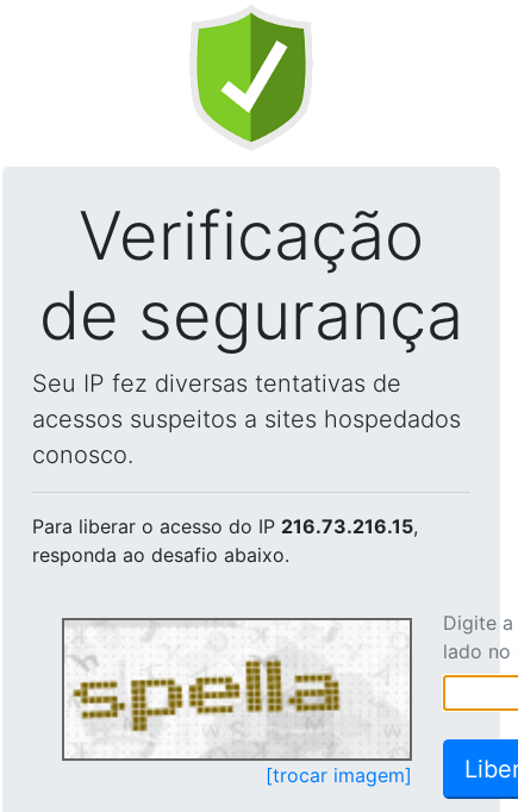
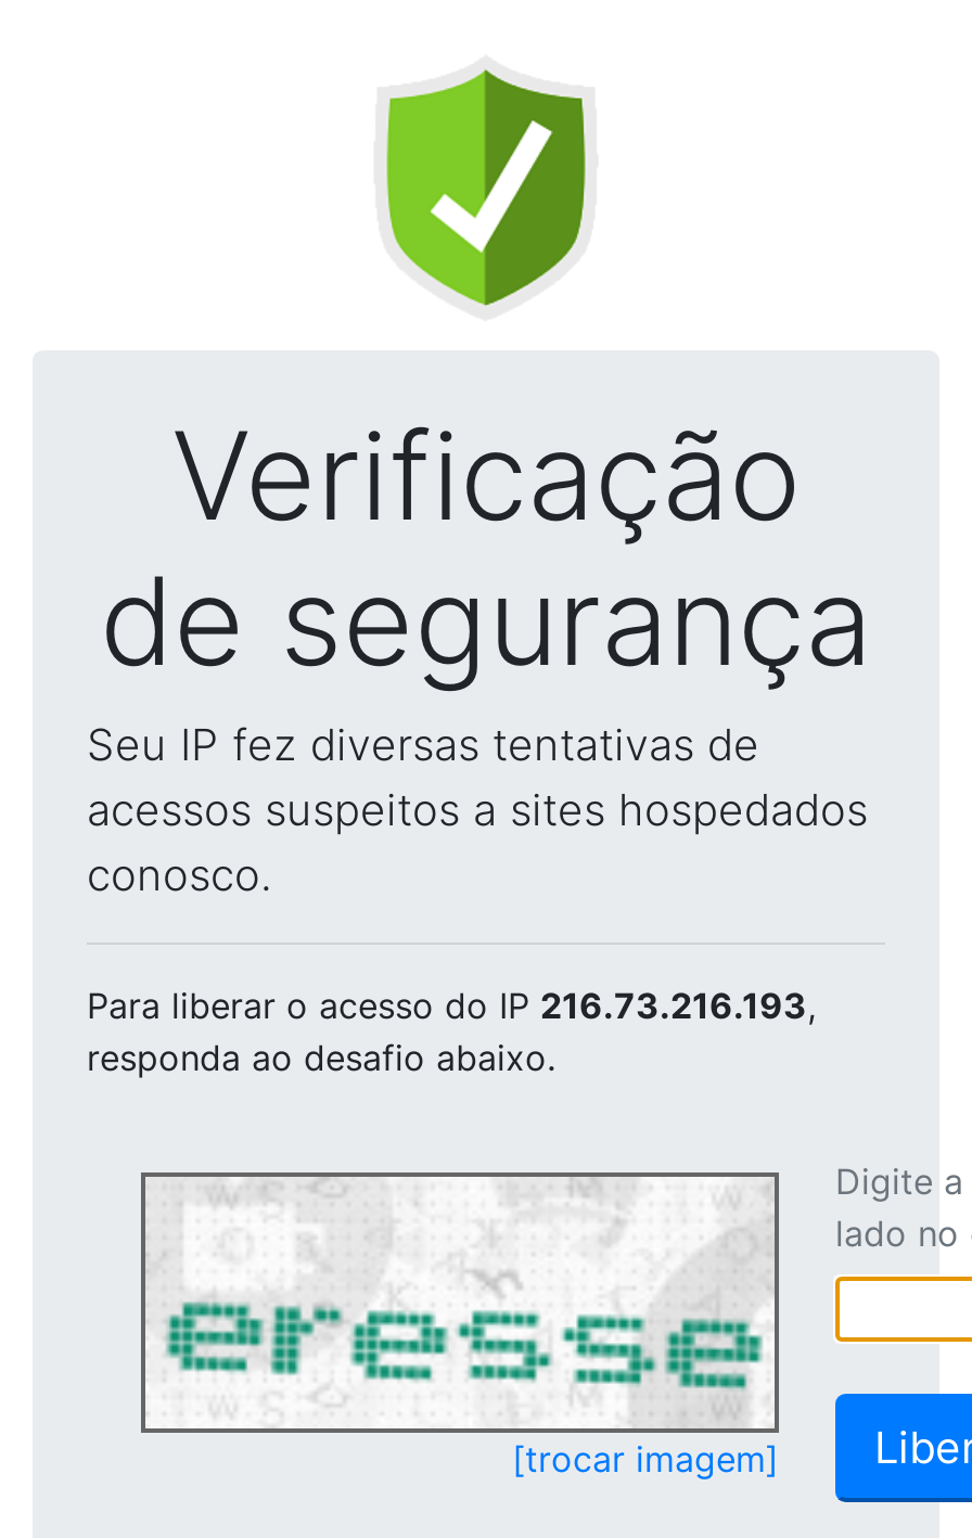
- Para liberar o acesso do IP 216.73.216.15,
+ Para liberar o acesso do IP 216.73.216.193,

- [image]
+ [image]
